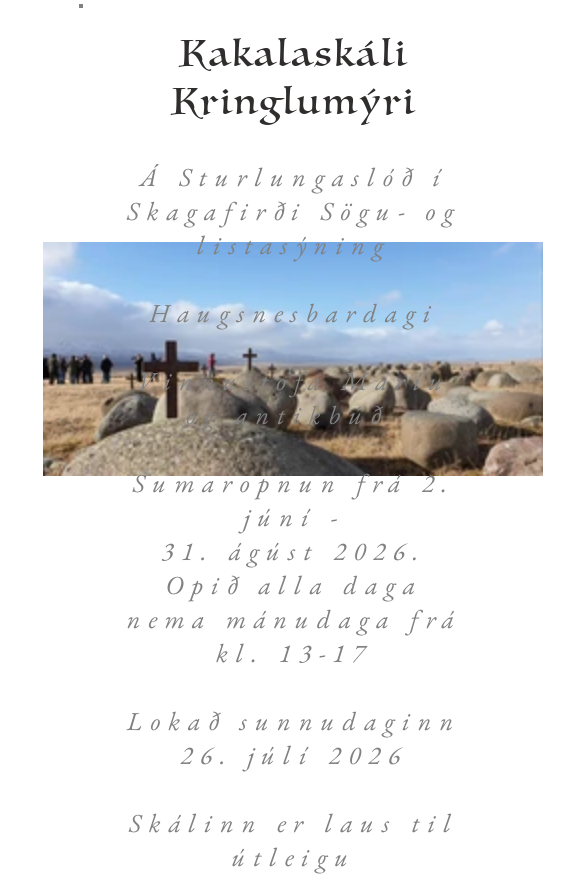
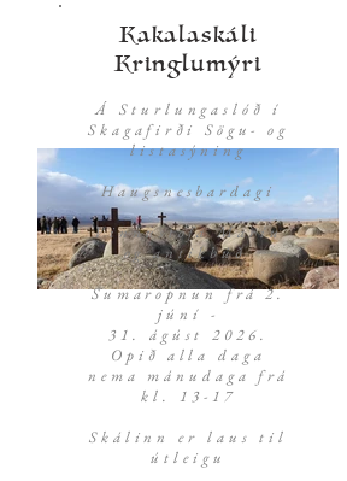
- Lokað sunnudaginn
- 26. júlí 2026
